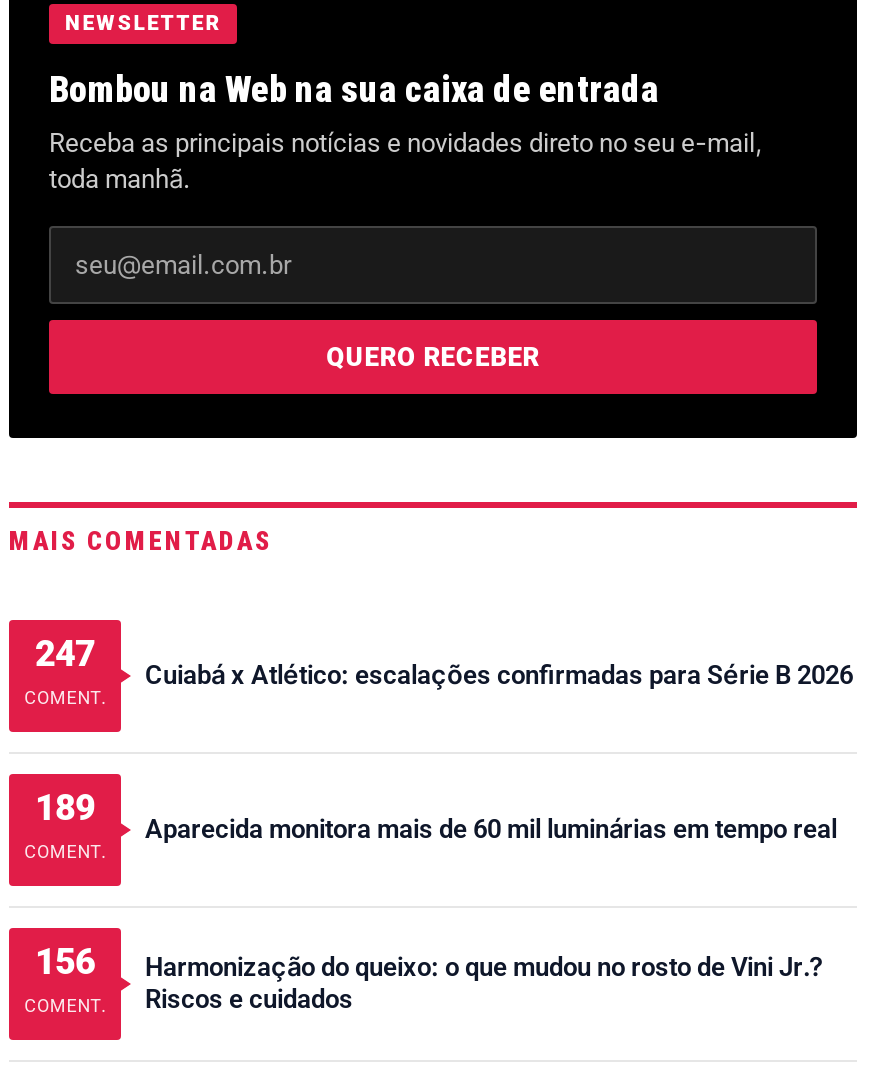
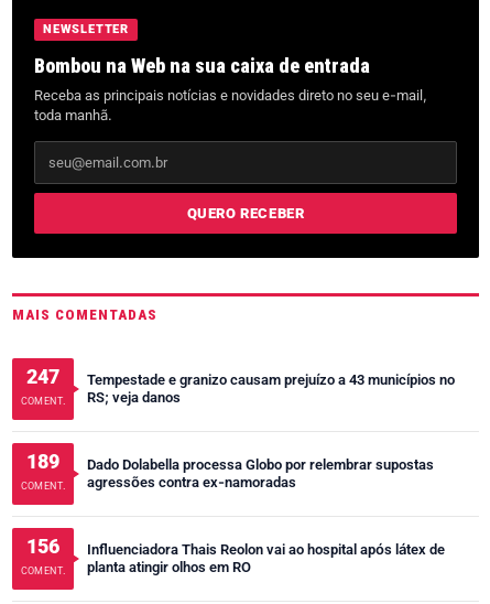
- Cuiabá x Atlético: escalações confirmadas para Série B 2026
+ Tempestade e granizo causam prejuízo a 43 municípios no
+ RS; veja danos

- Aparecida monitora mais de 60 mil luminárias em tempo real
+ Dado Dolabella processa Globo por relembrar supostas
+ agressões contra ex-namoradas

- Harmonização do queixo: o que mudou no rosto de Vini Jr.?
- Riscos e cuidados
+ Influenciadora Thais Reolon vai ao hospital após látex de
+ planta atingir olhos em RO
